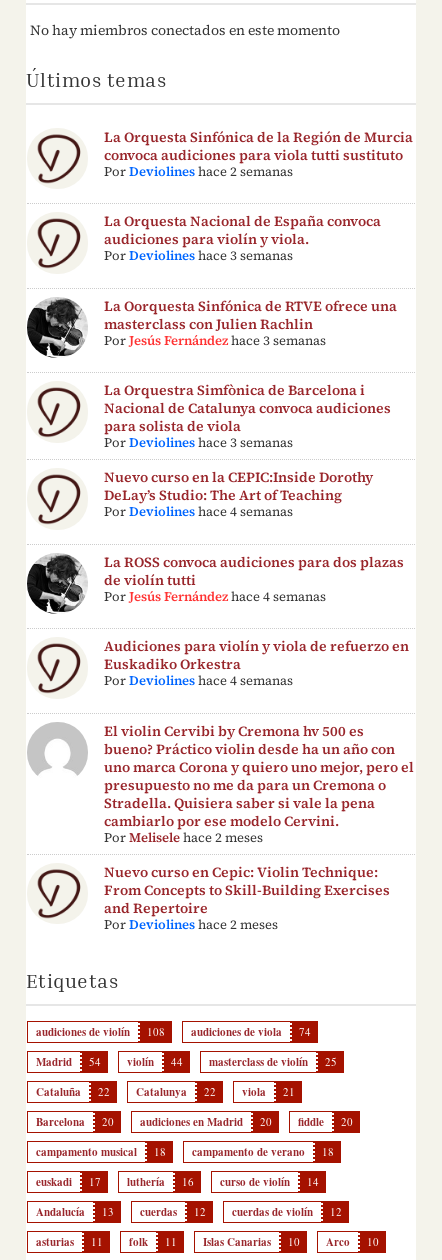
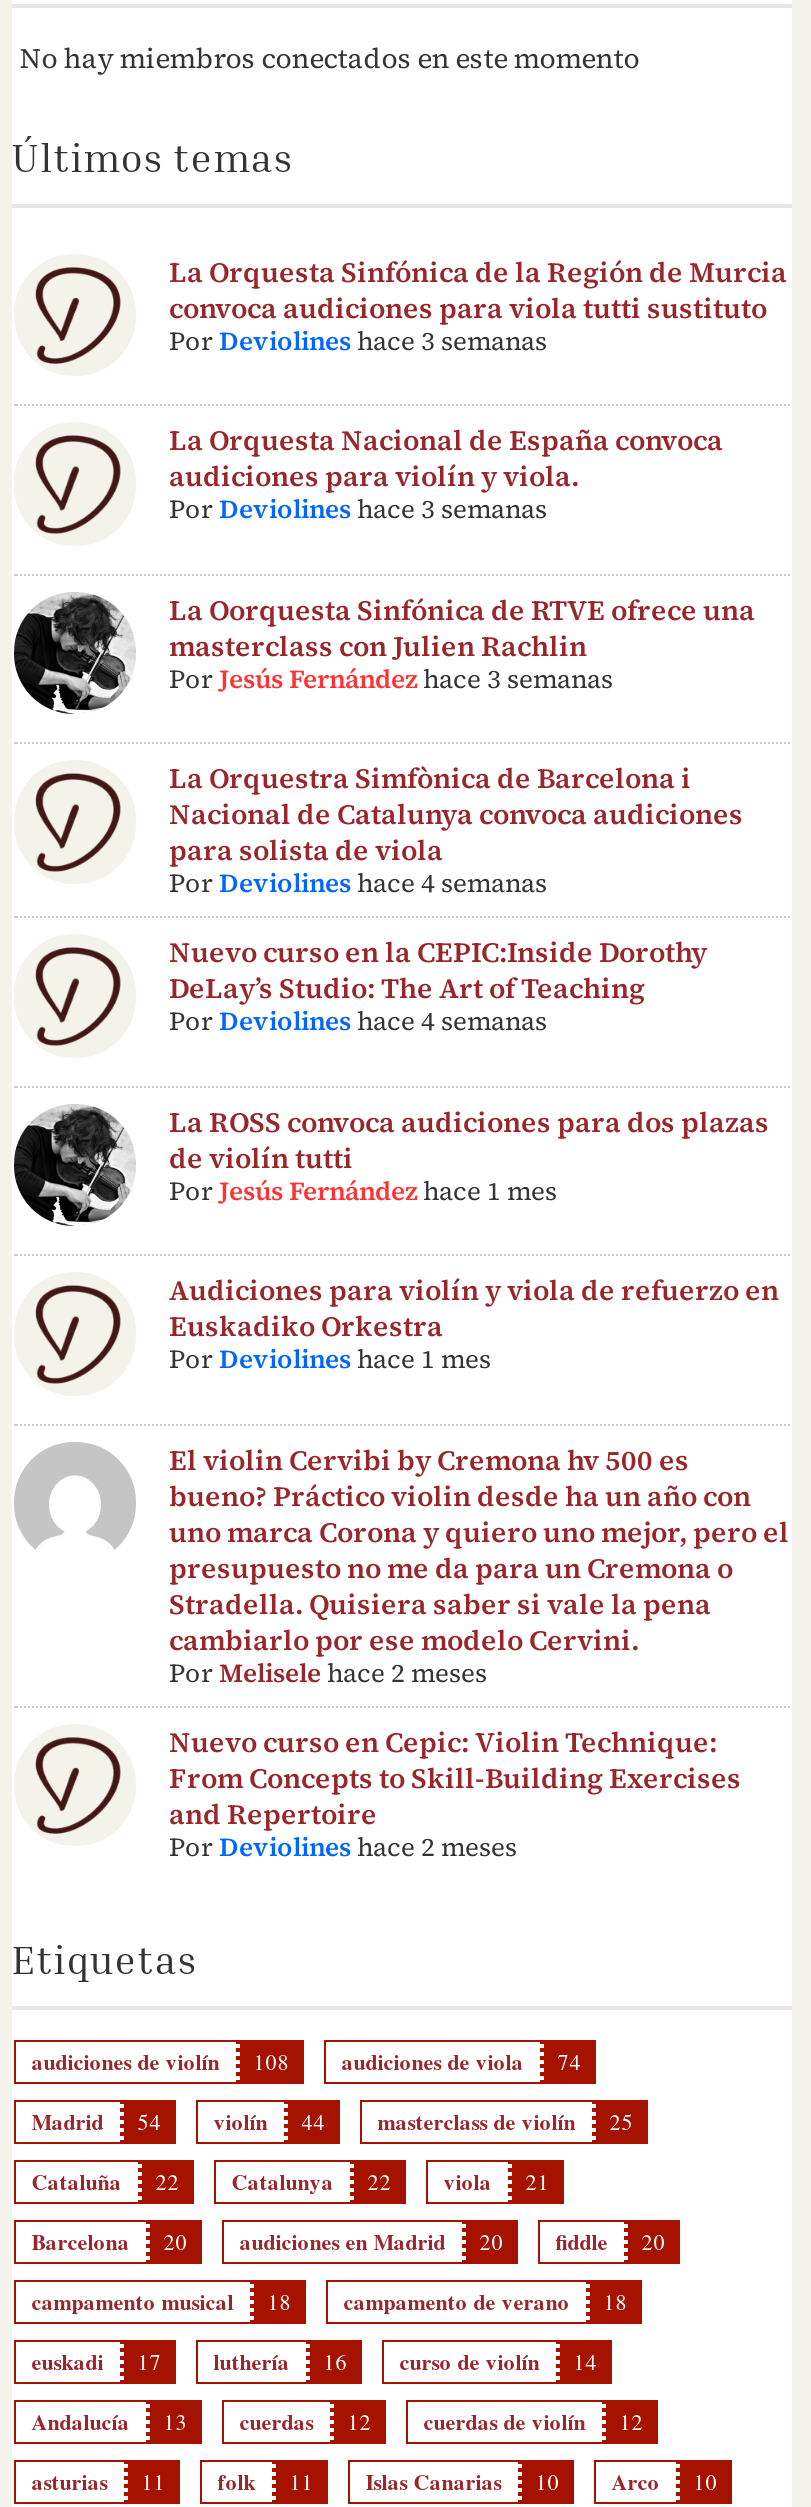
- Por Deviolines hace 2 semanas
+ Por Deviolines hace 3 semanas

- Por Deviolines hace 3 semanas
+ Por Deviolines hace 4 semanas

- Por Jesús Fernández hace 4 semanas
+ Por Jesús Fernández hace 1 mes

- Por Deviolines hace 4 semanas
+ Por Deviolines hace 1 mes
